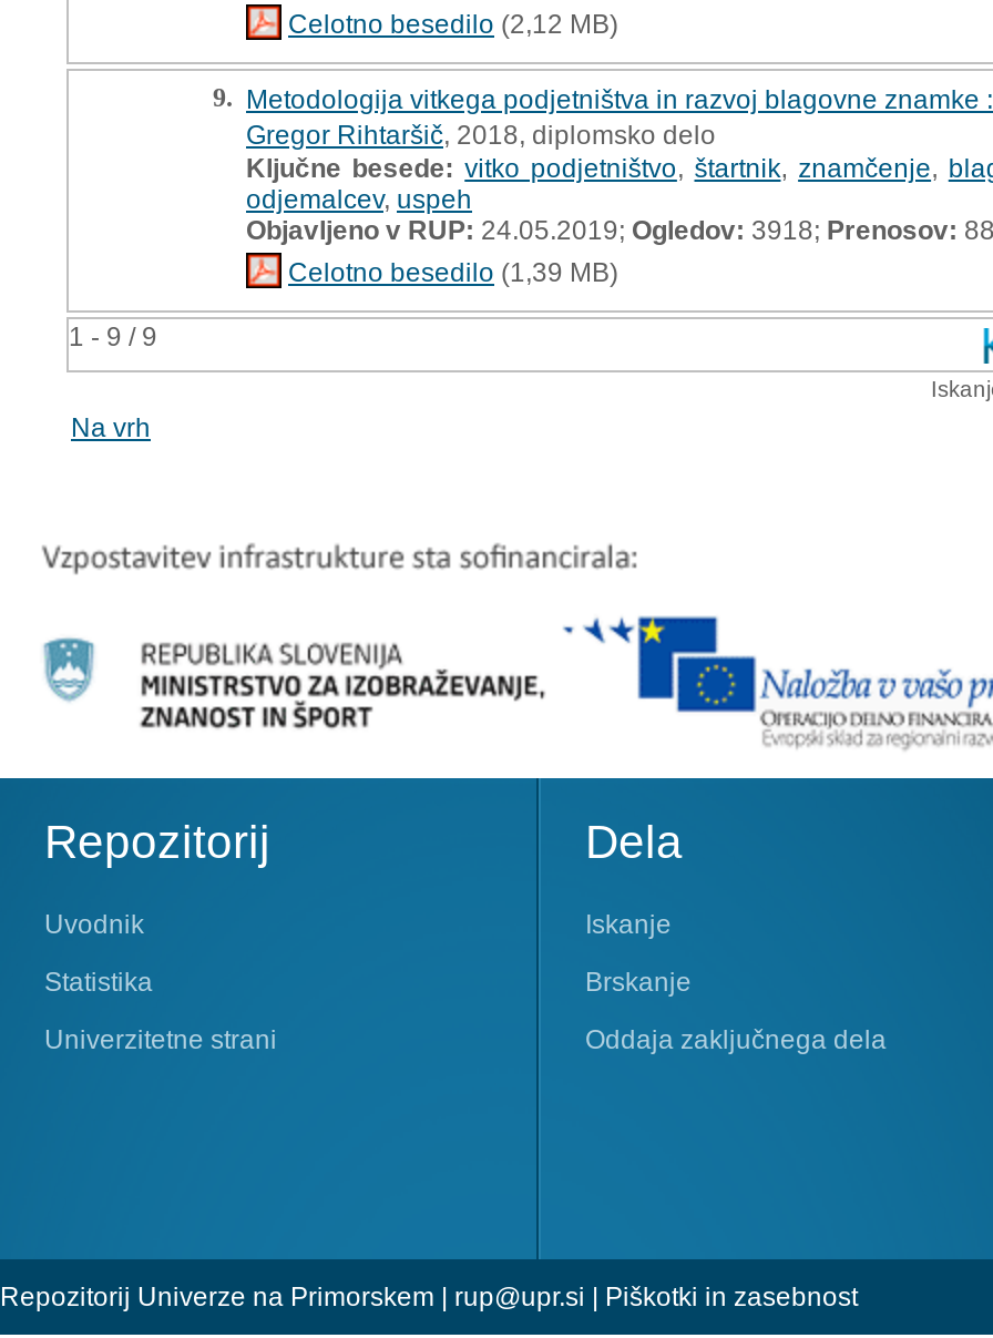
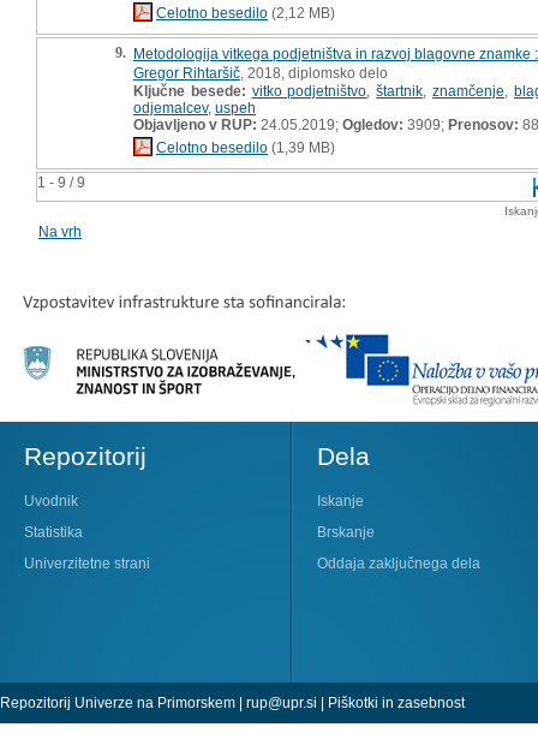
- Objavljeno v RUP: 24.05.2019; Ogledov: 3918; Prenosov: 88
+ Objavljeno v RUP: 24.05.2019; Ogledov: 3909; Prenosov: 88
